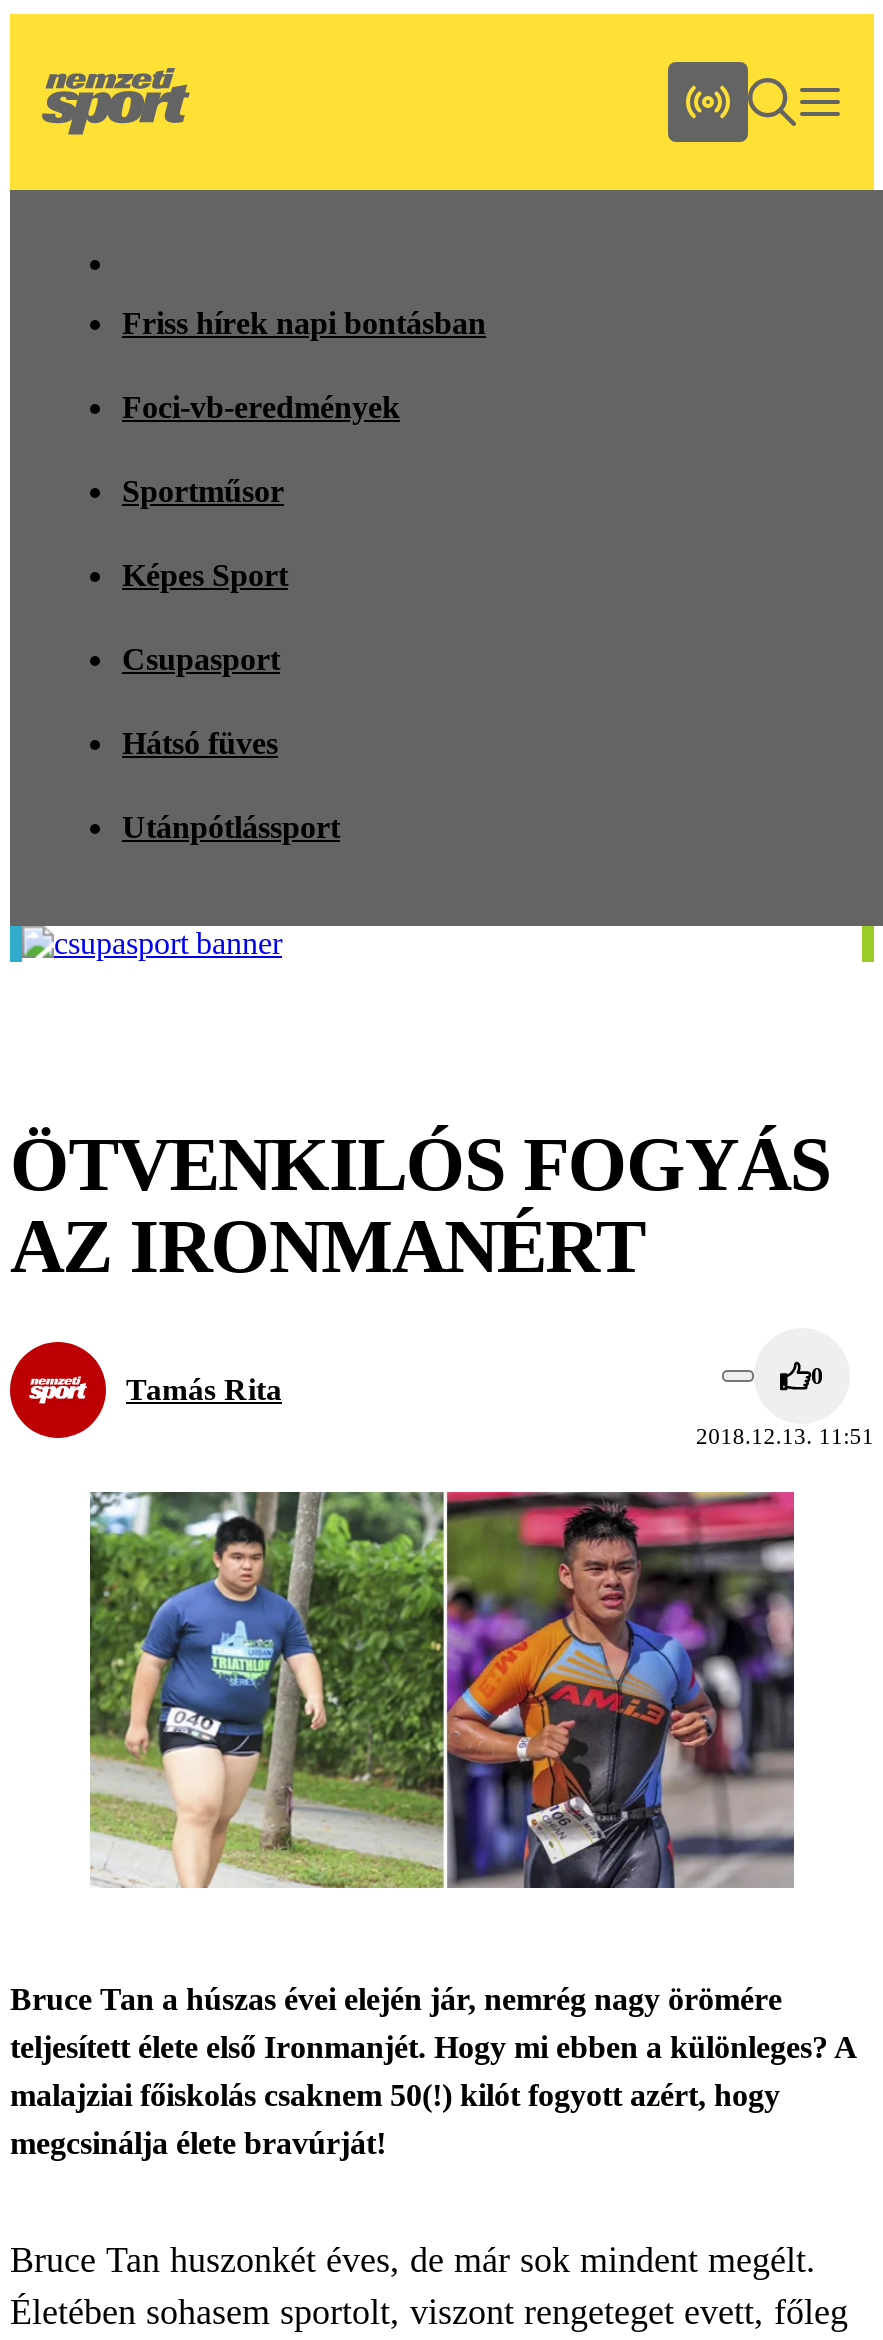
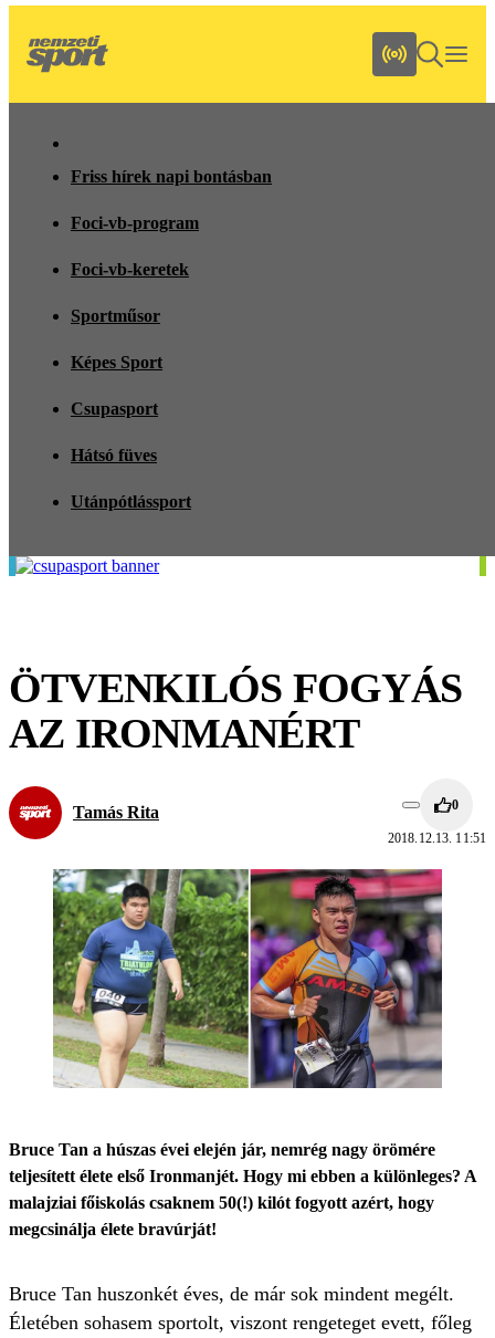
- Foci-vb-eredmények
+ Foci-vb-program
+ Foci-vb-keretek
